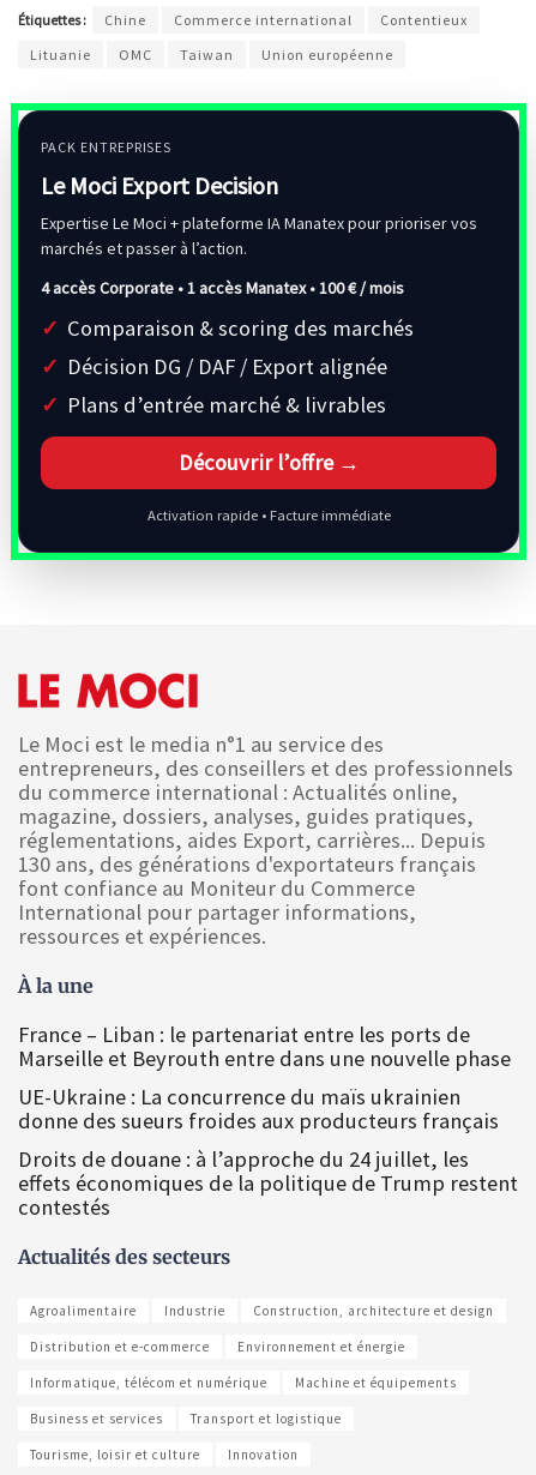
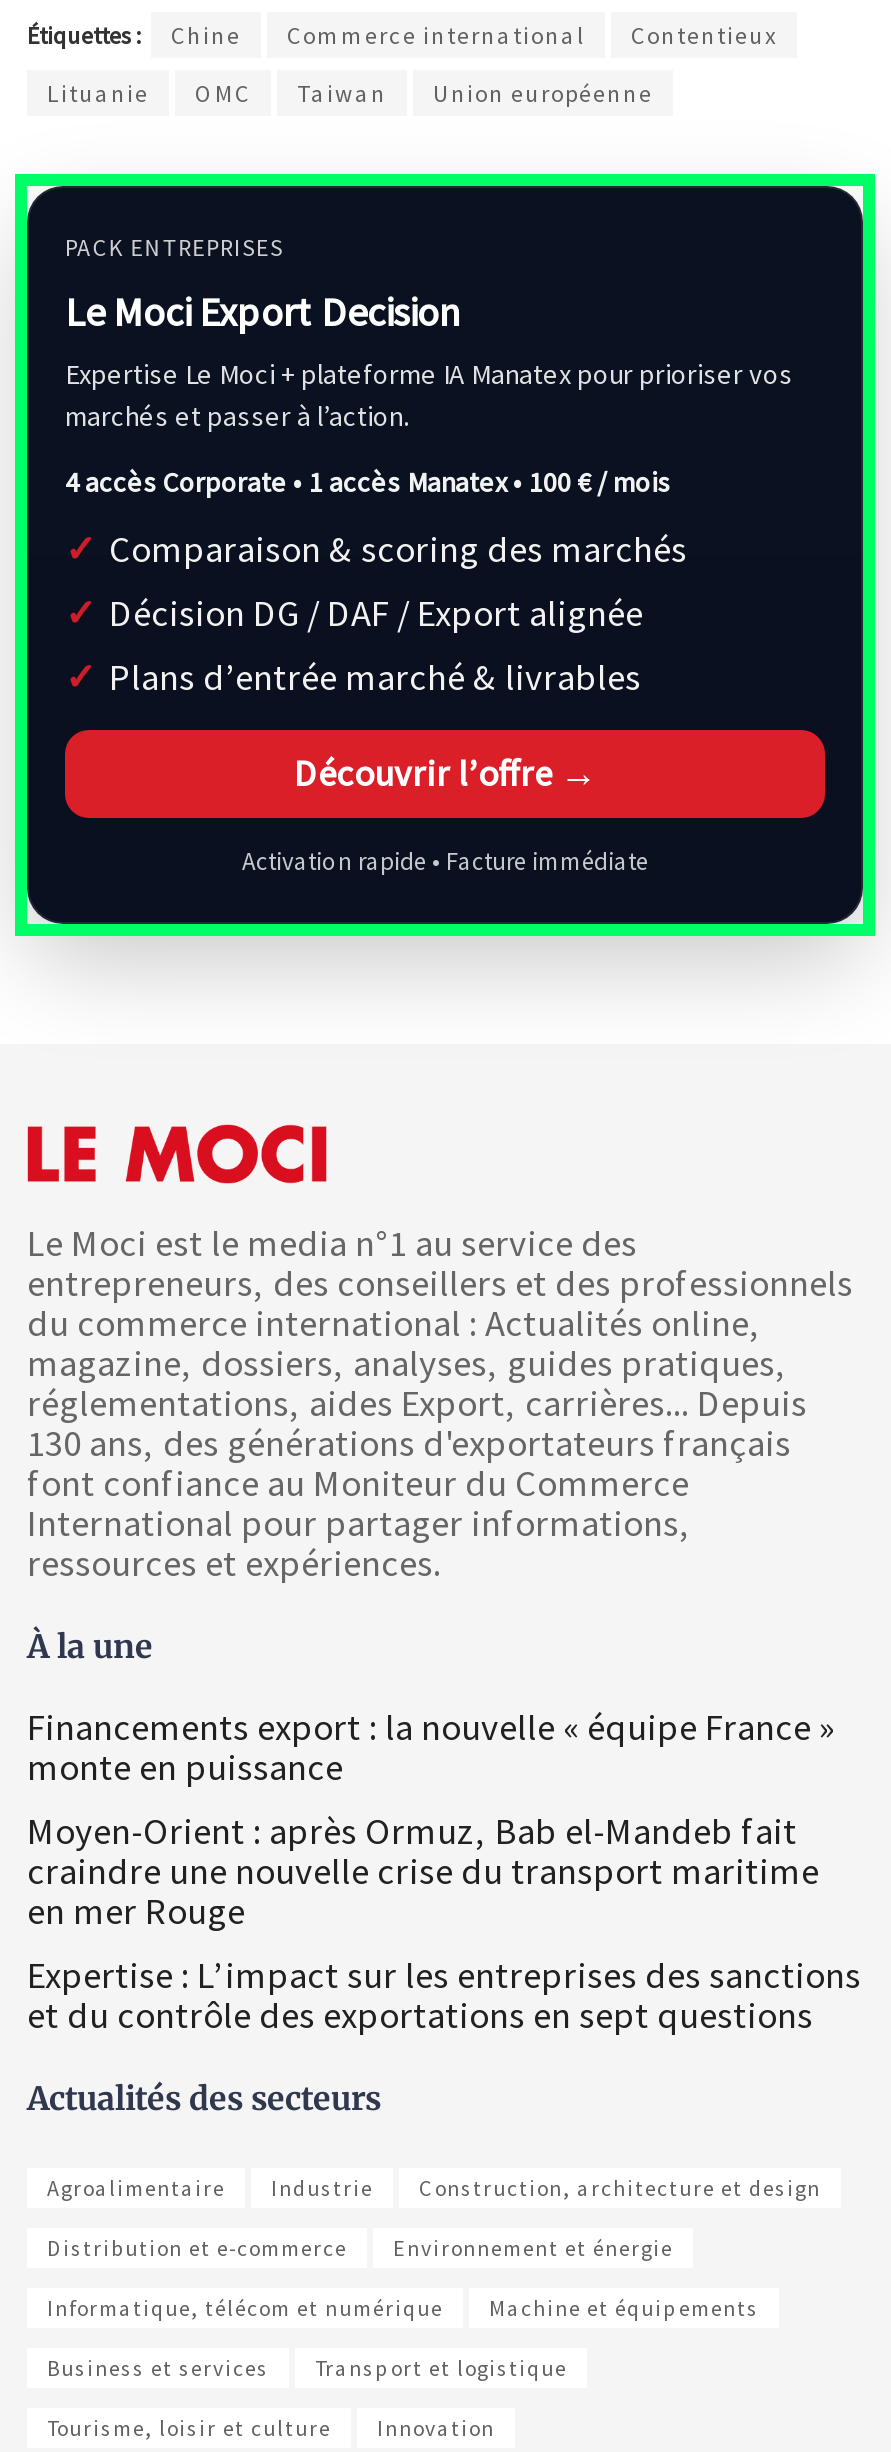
- France – Liban : le partenariat entre les ports de
- Marseille et Beyrouth entre dans une nouvelle phase
- UE-Ukraine : La concurrence du maïs ukrainien
- donne des sueurs froides aux producteurs français
- Droits de douane : à l’approche du 24 juillet, les
- effets économiques de la politique de Trump restent
- contestés
+ Financements export : la nouvelle « équipe France »
+ monte en puissance
+ Moyen-Orient : après Ormuz, Bab el-Mandeb fait
+ craindre une nouvelle crise du transport maritime
+ en mer Rouge
+ Expertise : L’impact sur les entreprises des sanctions
+ et du contrôle des exportations en sept questions
